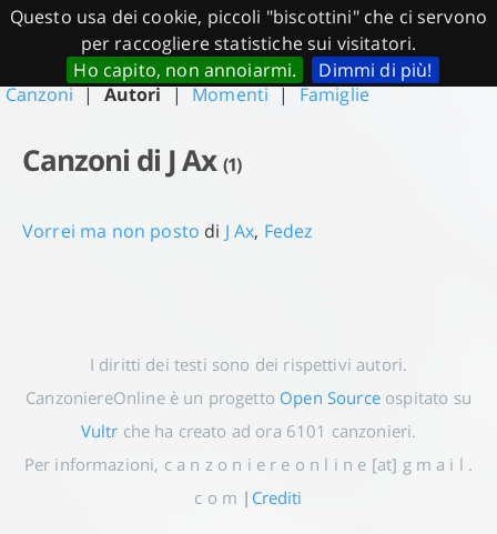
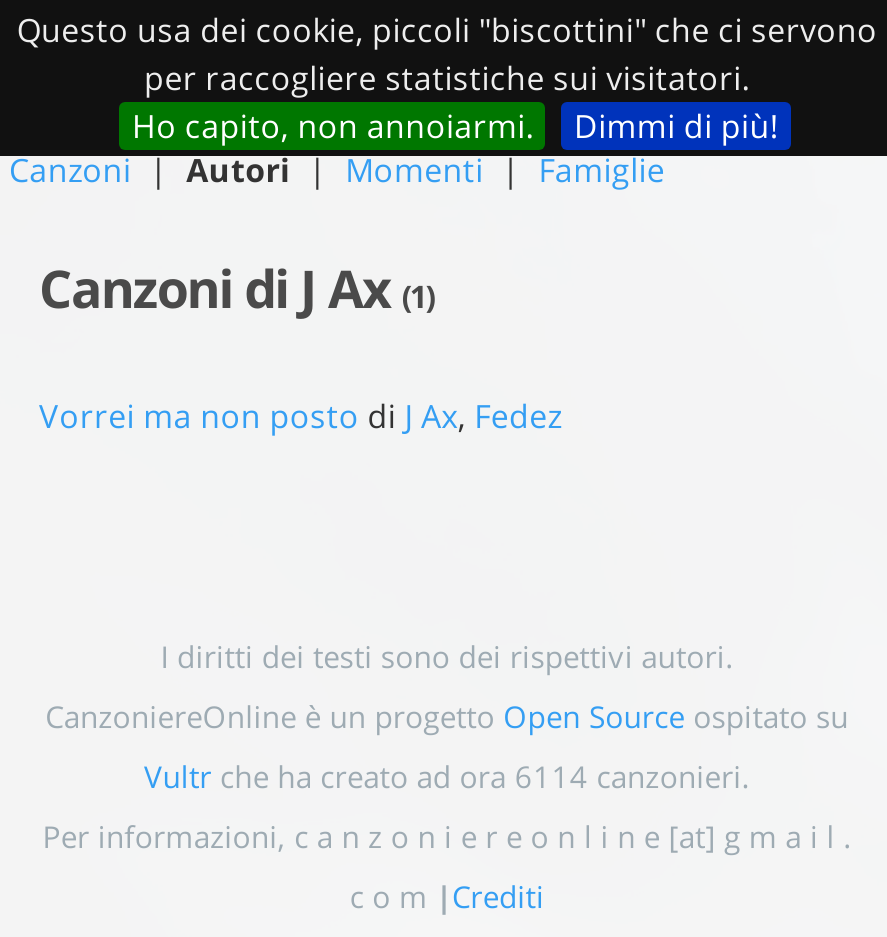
- Vultr che ha creato ad ora 6101 canzonieri.
+ Vultr che ha creato ad ora 6114 canzonieri.
